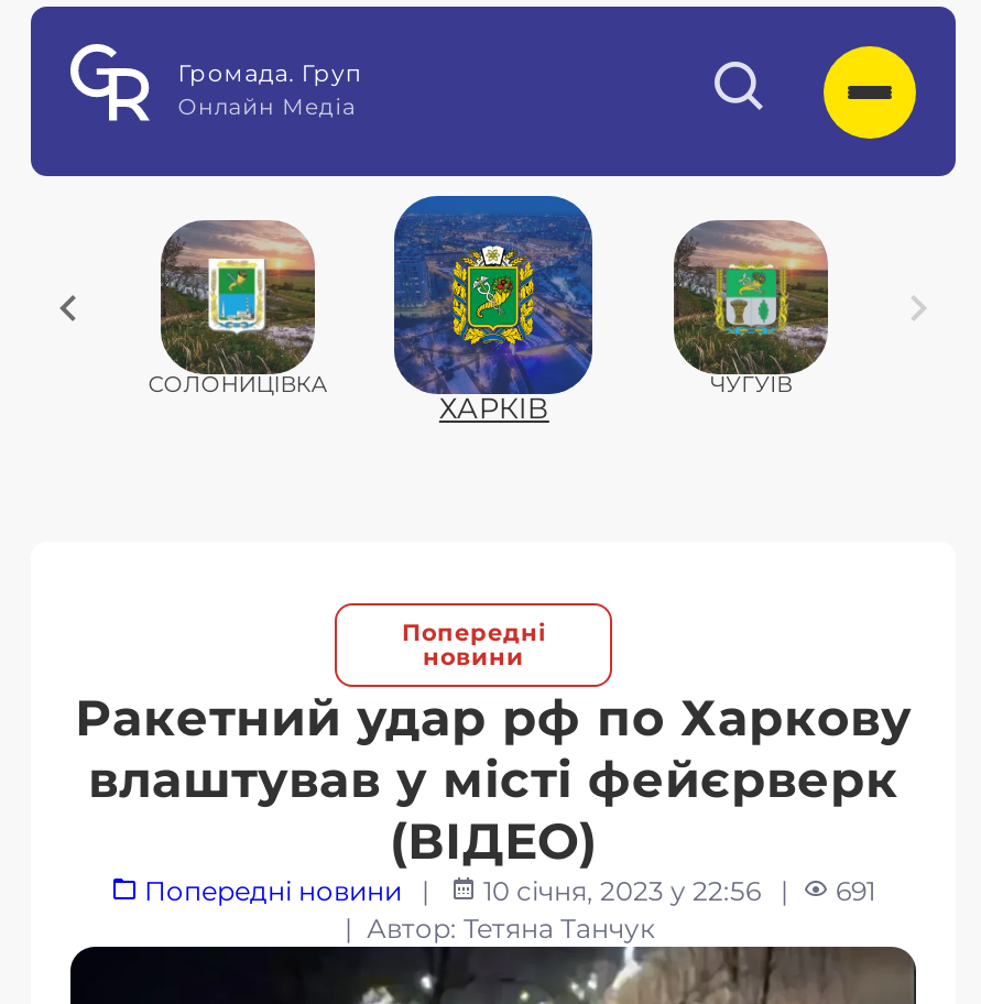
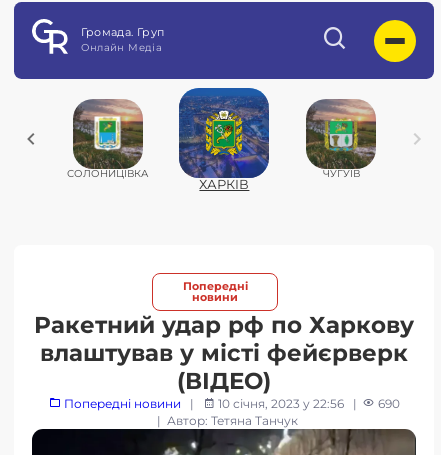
- 691
+ 690
